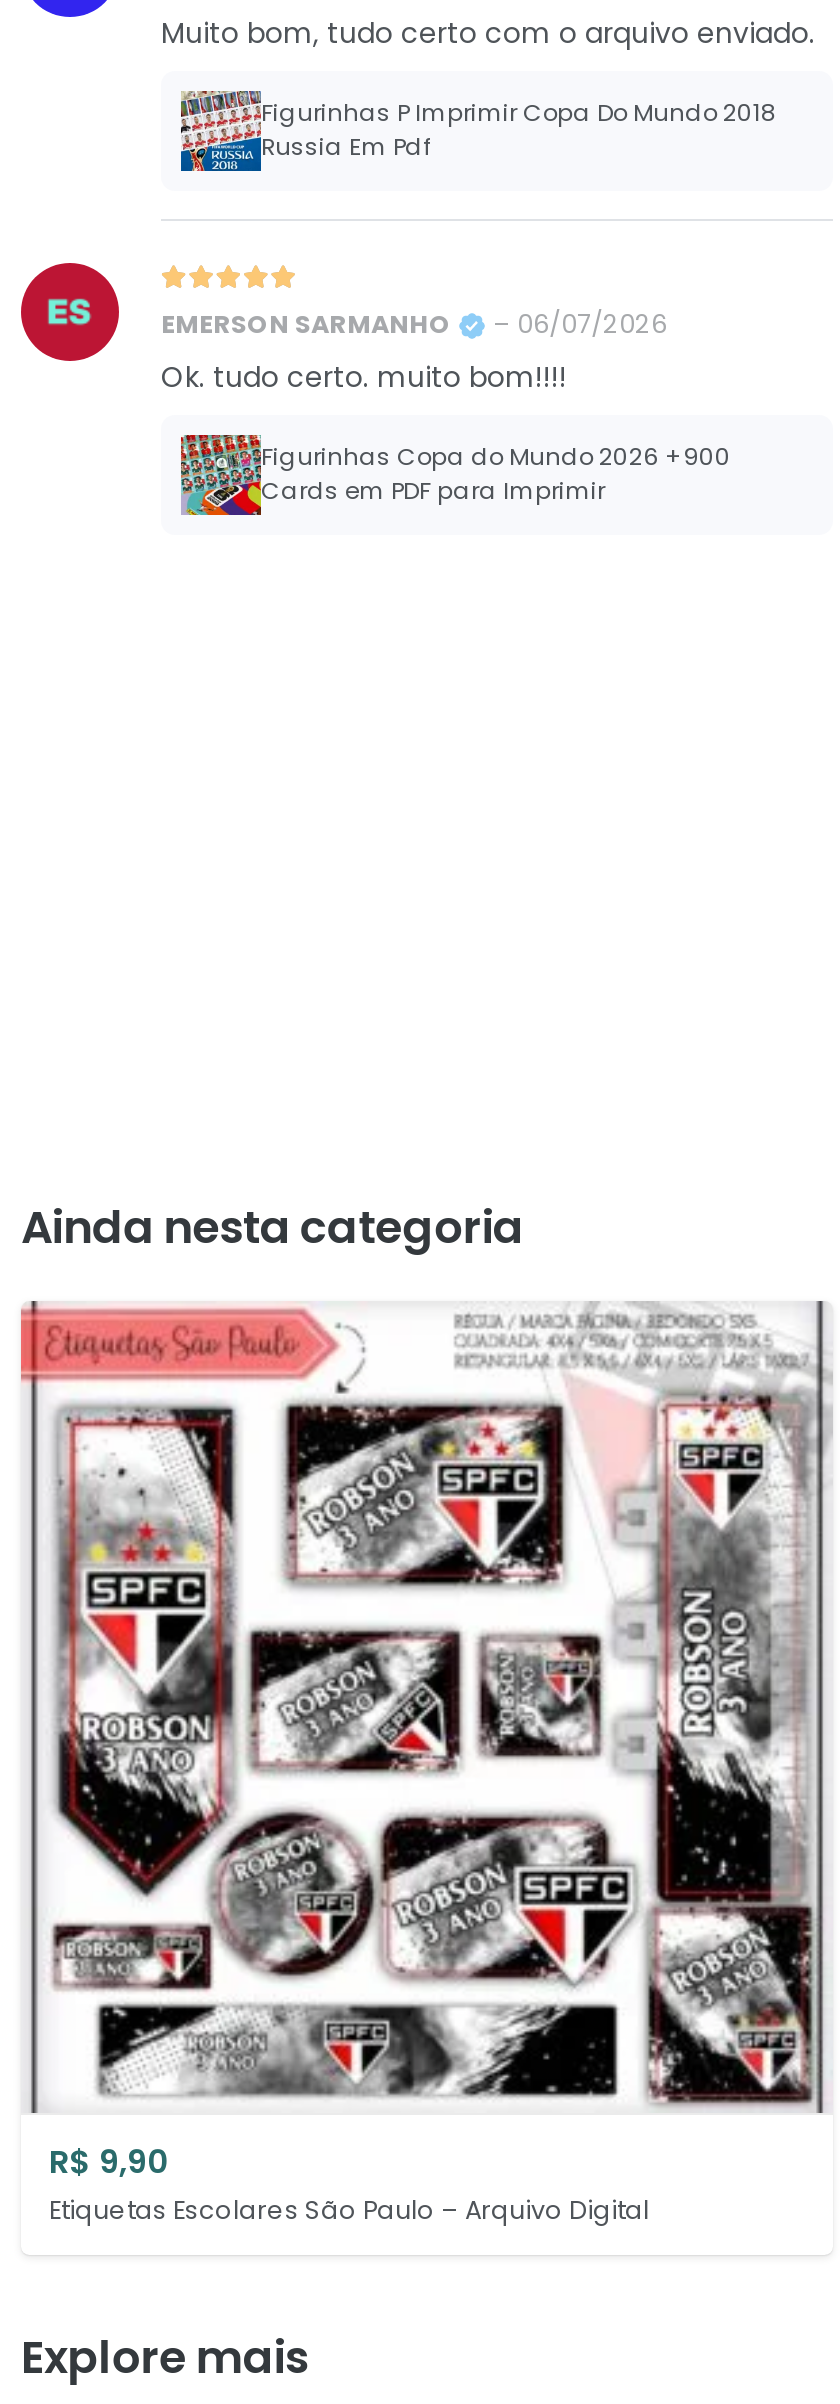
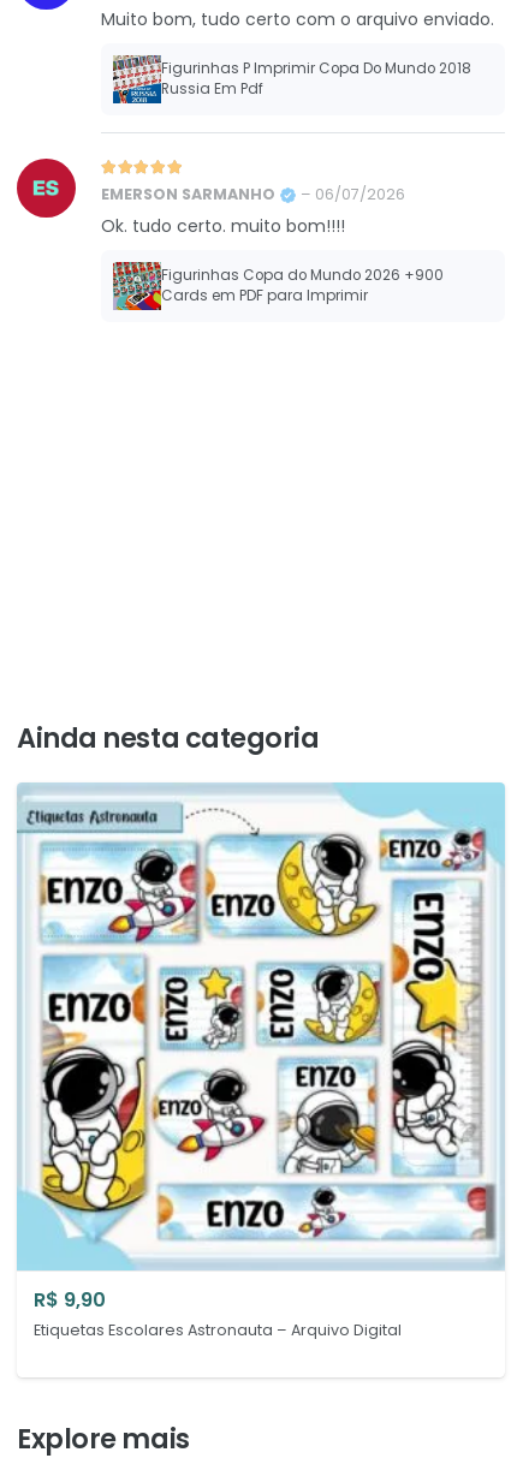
- [image]
+ [image]

- Etiquetas Escolares São Paulo – Arquivo Digital
+ Etiquetas Escolares Astronauta – Arquivo Digital
